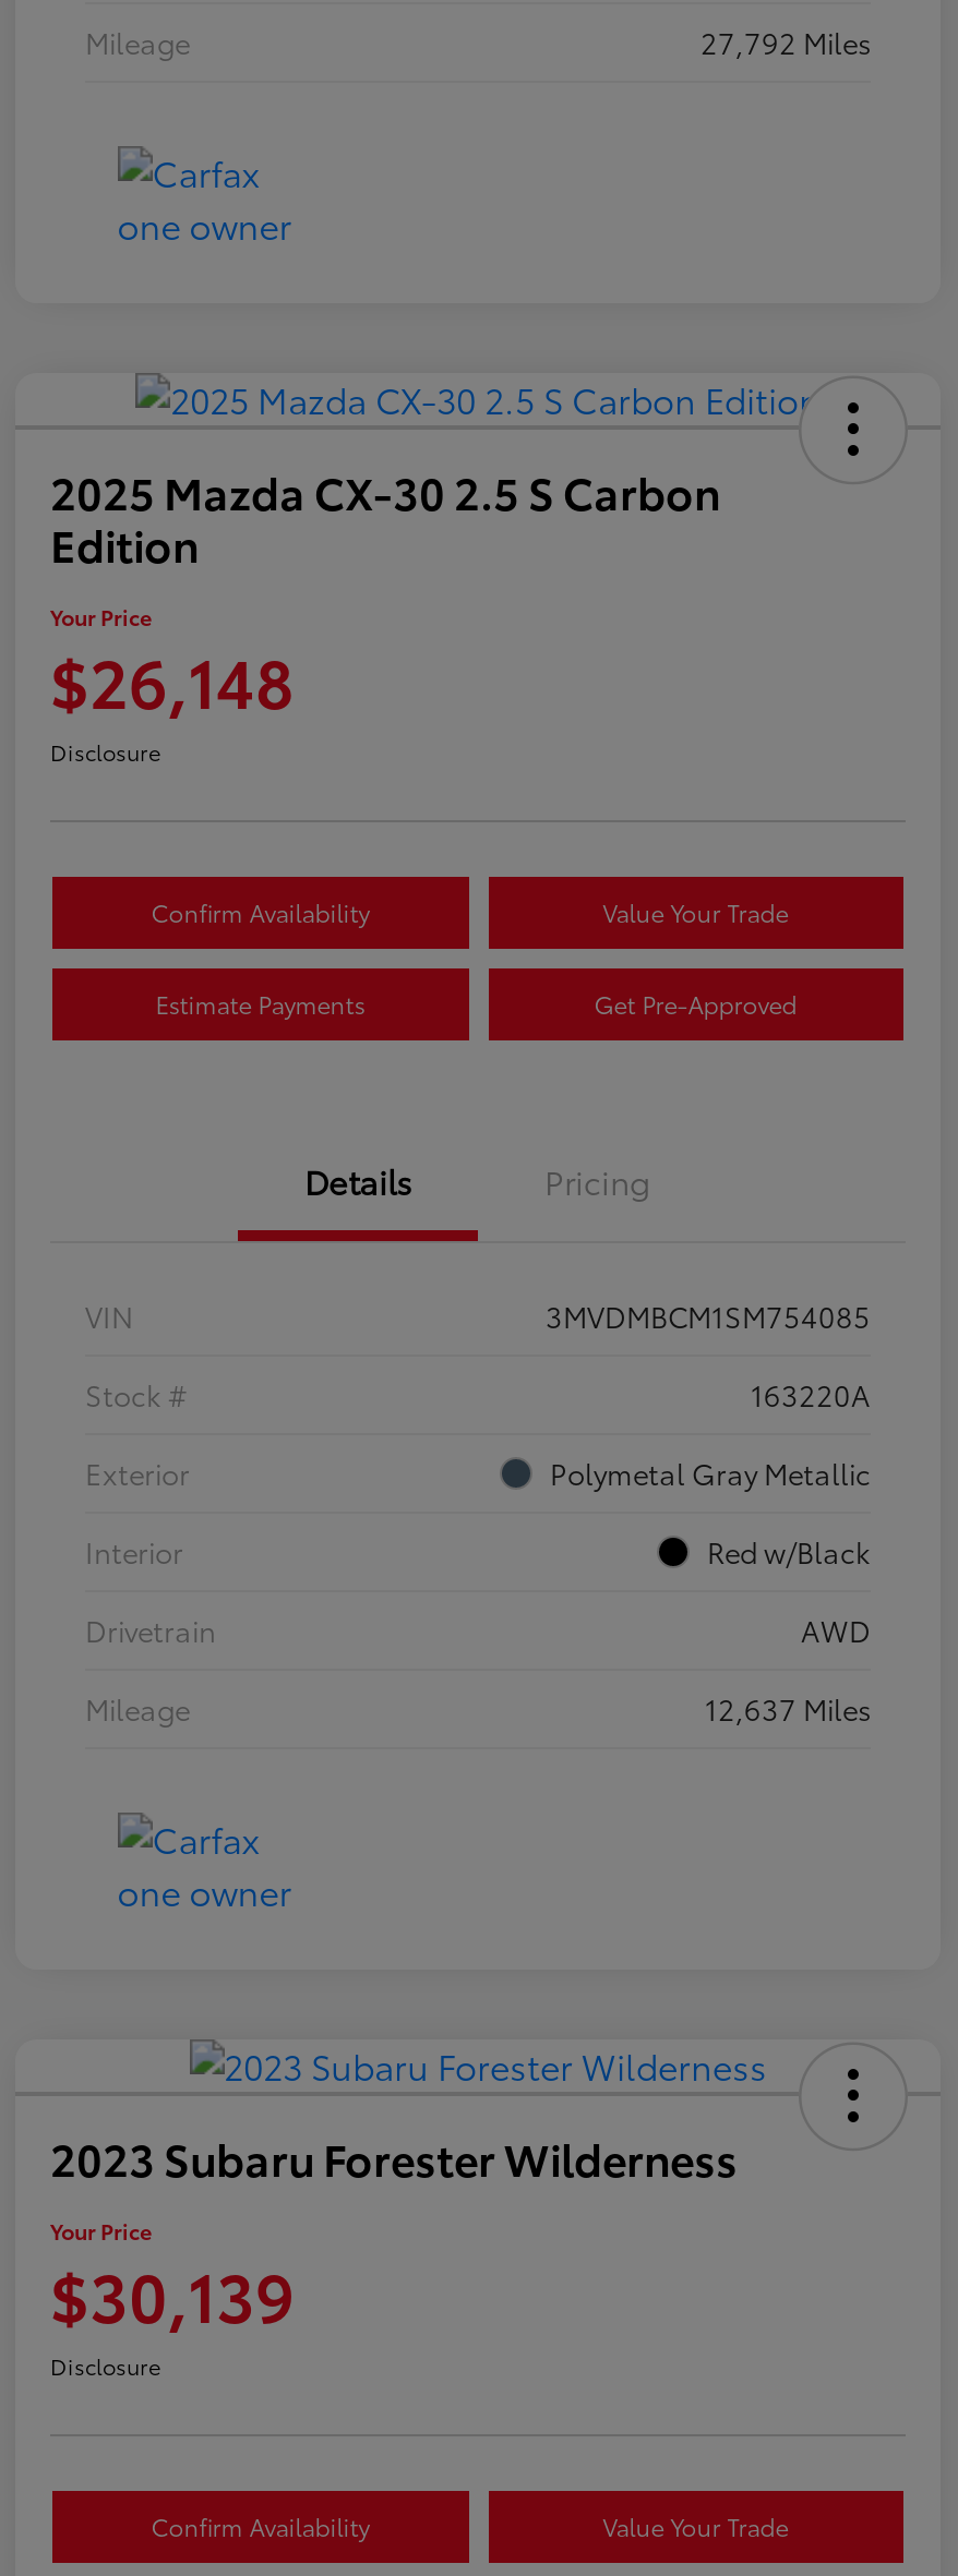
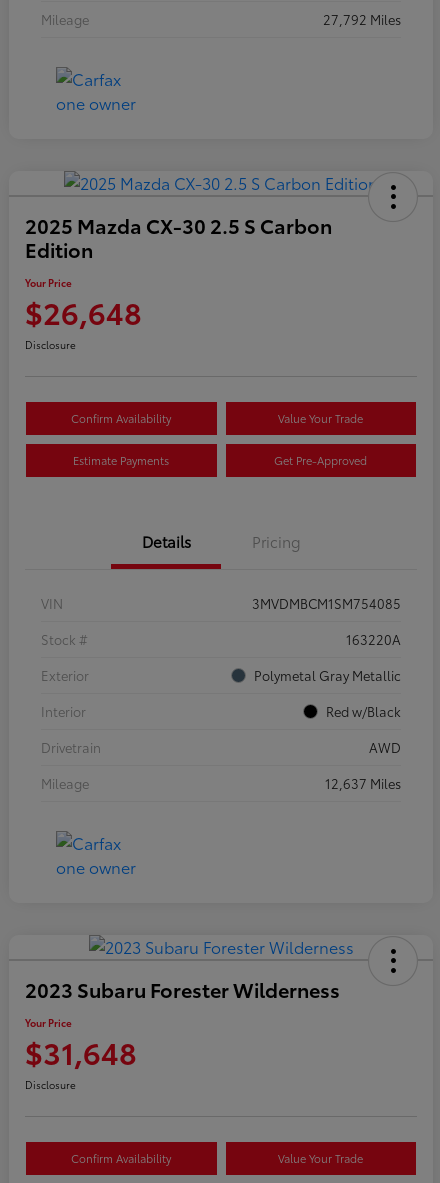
- $26,148
+ $26,648

- $30,139
+ $31,648
